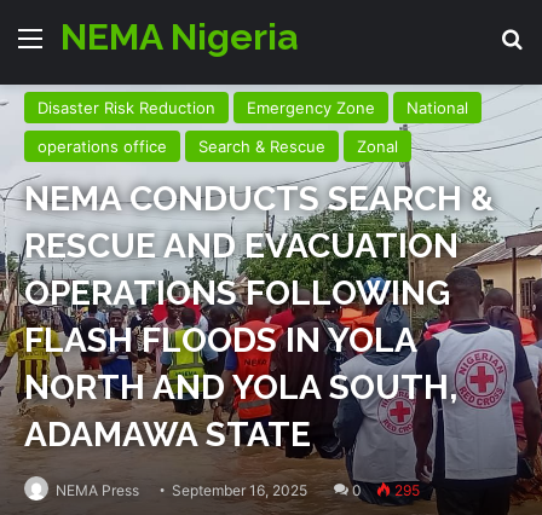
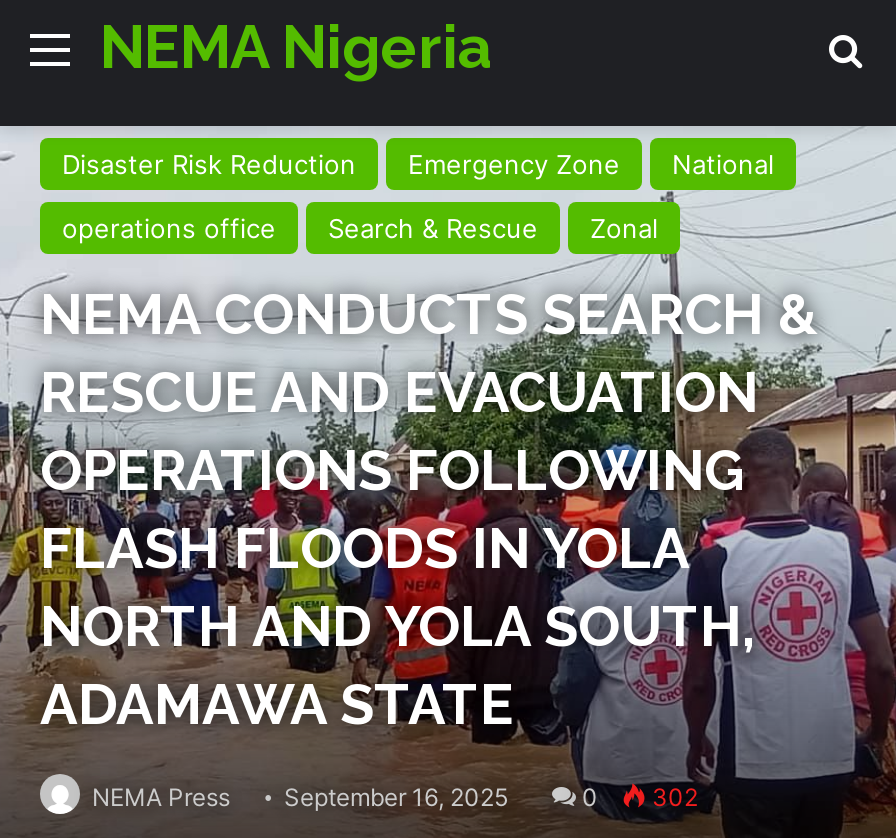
- 0 295
+ 0 302
